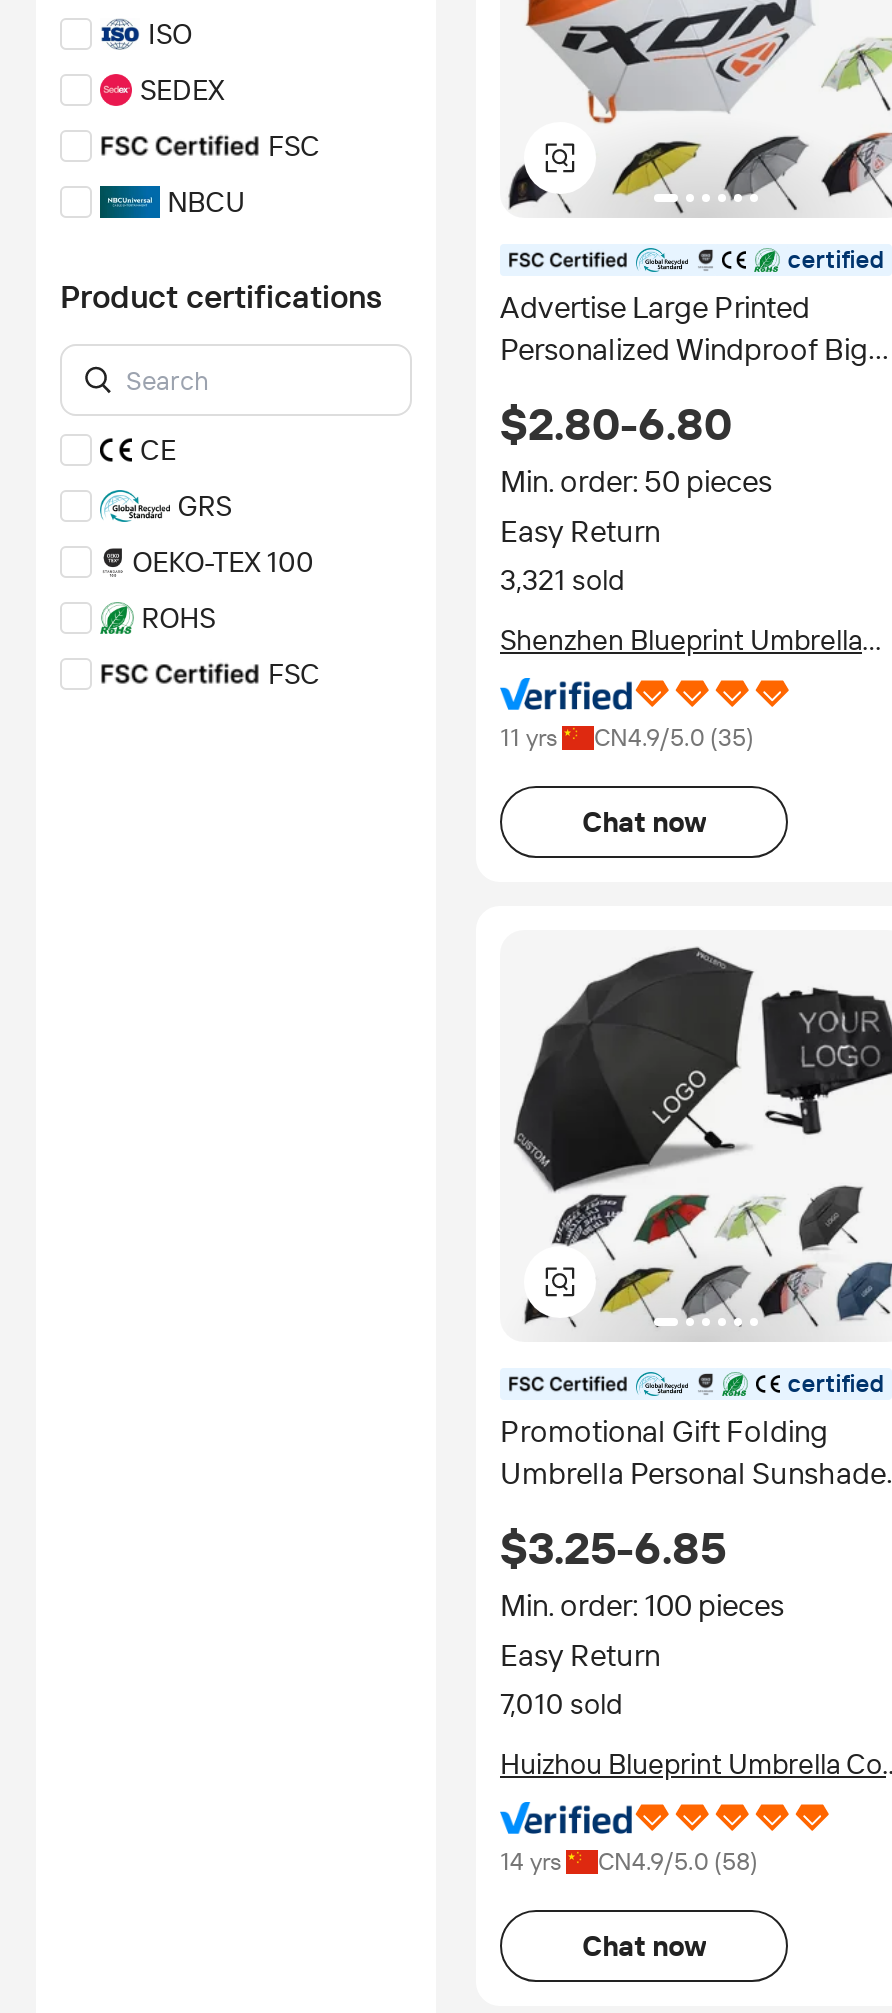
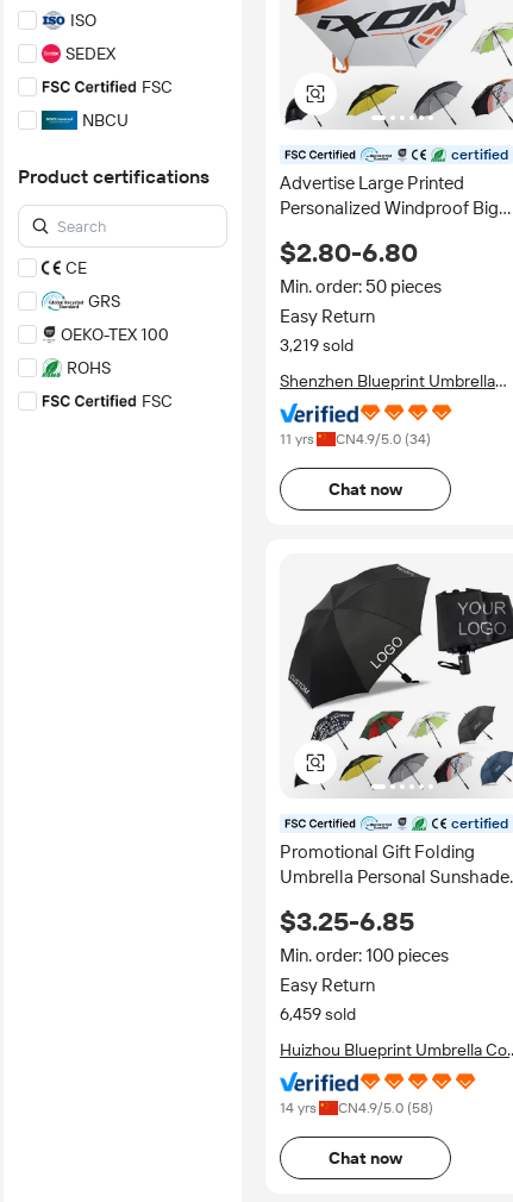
- 3,321 sold
+ 3,219 sold

- 11 yrs CN4.9/5.0 (35)
+ 11 yrs CN4.9/5.0 (34)

- 7,010 sold
+ 6,459 sold
